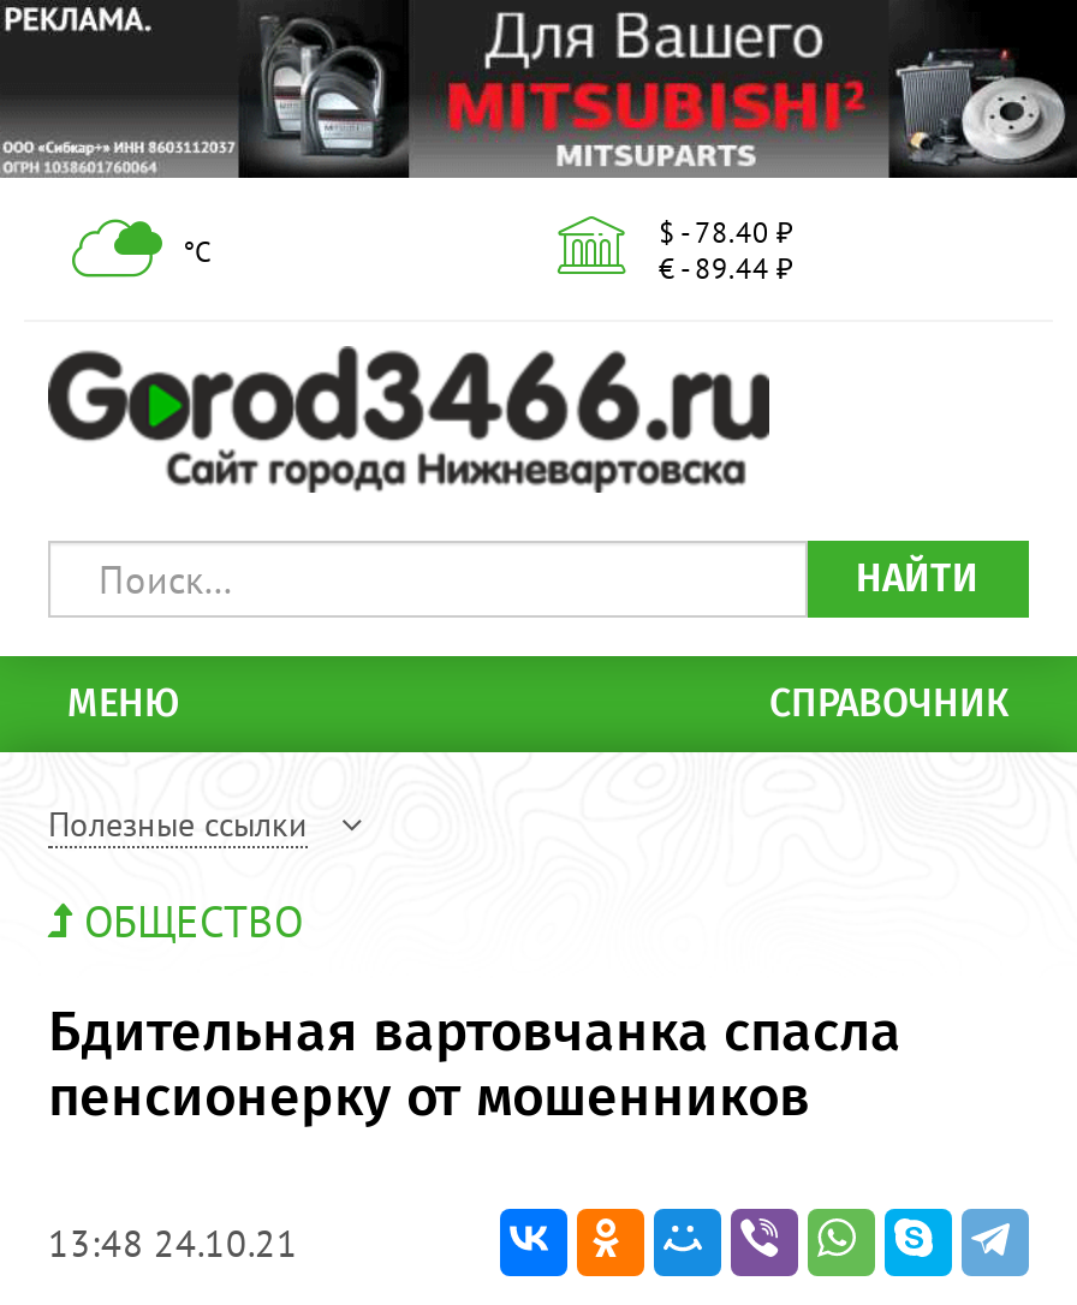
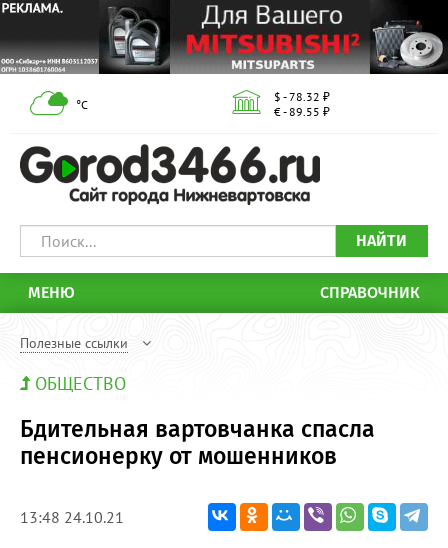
- $ - 78.40 ₽
+ $ - 78.32 ₽

- € - 89.44 ₽
+ € - 89.55 ₽
